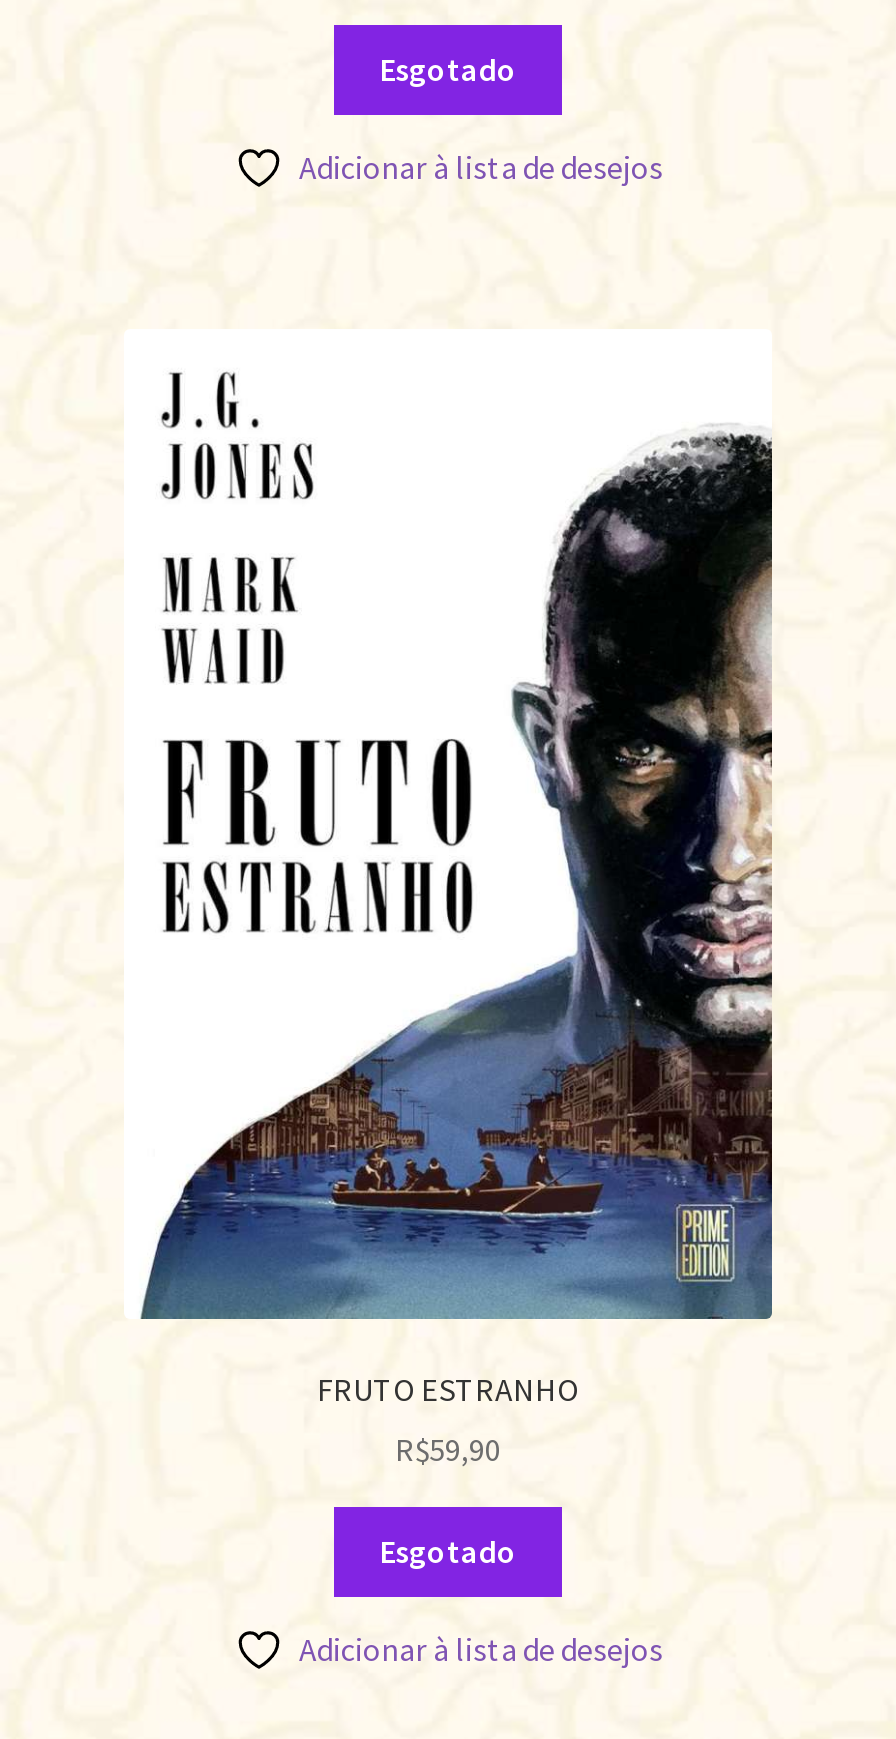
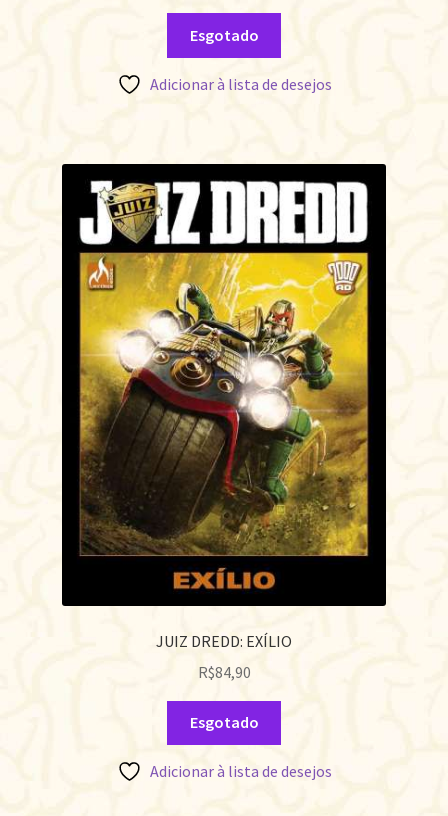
- [image]
- FRUTO ESTRANHO
+ [image]
+ JUIZ DREDD: EXÍLIO

- R$59,90
+ R$84,90
